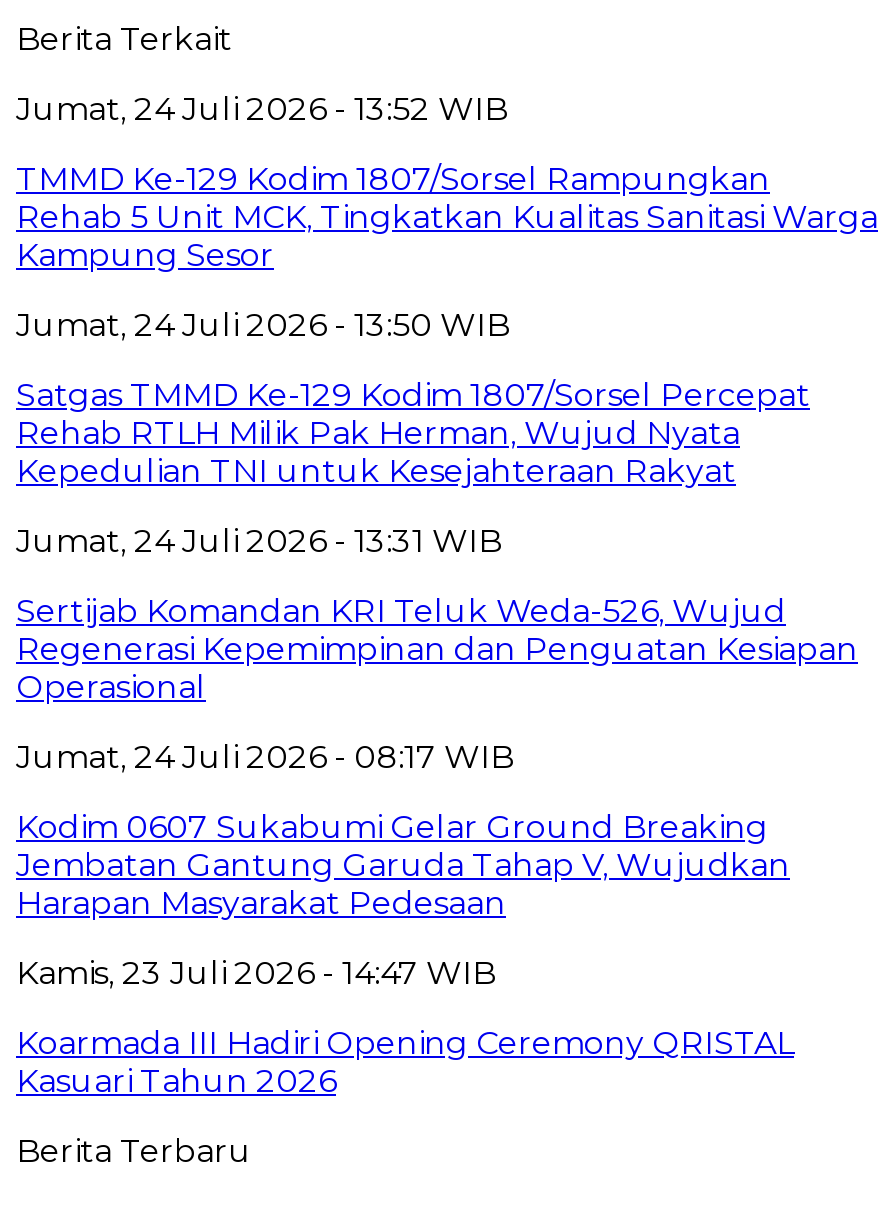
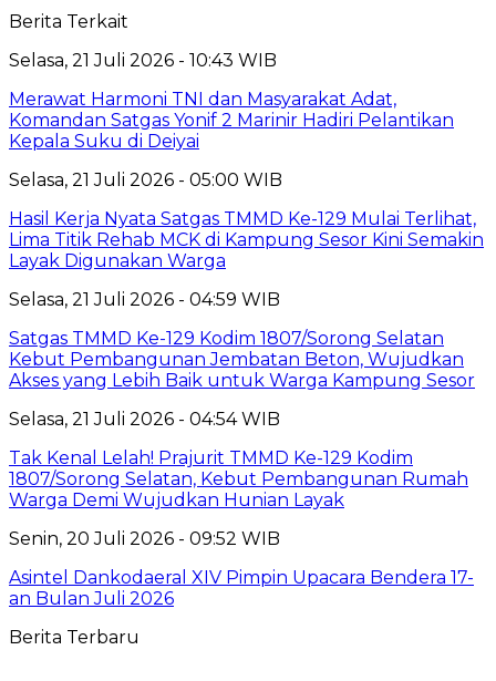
- Jumat, 24 Juli 2026 - 13:52 WIB
+ Selasa, 21 Juli 2026 - 10:43 WIB

- TMMD Ke-129 Kodim 1807/Sorsel Rampungkan
- Rehab 5 Unit MCK, Tingkatkan Kualitas Sanitasi Warga
- Kampung Sesor
+ Merawat Harmoni TNI dan Masyarakat Adat,
+ Komandan Satgas Yonif 2 Marinir Hadiri Pelantikan
+ Kepala Suku di Deiyai

- Jumat, 24 Juli 2026 - 13:50 WIB
+ Selasa, 21 Juli 2026 - 05:00 WIB

- Satgas TMMD Ke-129 Kodim 1807/Sorsel Percepat
- Rehab RTLH Milik Pak Herman, Wujud Nyata
- Kepedulian TNI untuk Kesejahteraan Rakyat
+ Hasil Kerja Nyata Satgas TMMD Ke-129 Mulai Terlihat,
+ Lima Titik Rehab MCK di Kampung Sesor Kini Semakin
+ Layak Digunakan Warga

- Jumat, 24 Juli 2026 - 13:31 WIB
+ Selasa, 21 Juli 2026 - 04:59 WIB

- Sertijab Komandan KRI Teluk Weda-526, Wujud
- Regenerasi Kepemimpinan dan Penguatan Kesiapan
- Operasional
+ Satgas TMMD Ke-129 Kodim 1807/Sorong Selatan
+ Kebut Pembangunan Jembatan Beton, Wujudkan
+ Akses yang Lebih Baik untuk Warga Kampung Sesor

- Jumat, 24 Juli 2026 - 08:17 WIB
+ Selasa, 21 Juli 2026 - 04:54 WIB

- Kodim 0607 Sukabumi Gelar Ground Breaking
- Jembatan Gantung Garuda Tahap V, Wujudkan
- Harapan Masyarakat Pedesaan
+ Tak Kenal Lelah! Prajurit TMMD Ke-129 Kodim
+ 1807/Sorong Selatan, Kebut Pembangunan Rumah
+ Warga Demi Wujudkan Hunian Layak

- Kamis, 23 Juli 2026 - 14:47 WIB
+ Senin, 20 Juli 2026 - 09:52 WIB

- Koarmada III Hadiri Opening Ceremony QRISTAL
- Kasuari Tahun 2026
+ Asintel Dankodaeral XIV Pimpin Upacara Bendera 17-
+ an Bulan Juli 2026
